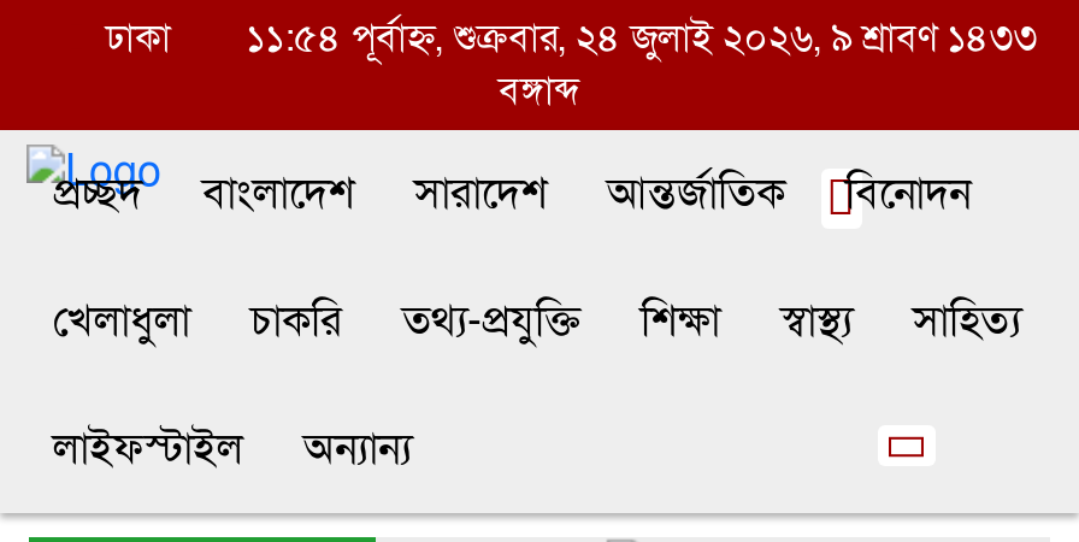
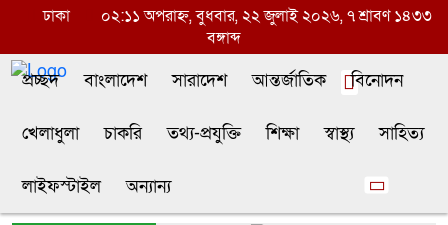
- ১১:৫৪ পূর্বাহ্ন, শুক্রবার, ২৪ জুলাই ২০২৬, ৯ শ্রাবণ ১৪৩৩
+ ০২:১১ অপরাহ্ন, বুধবার, ২২ জুলাই ২০২৬, ৭ শ্রাবণ ১৪৩৩
